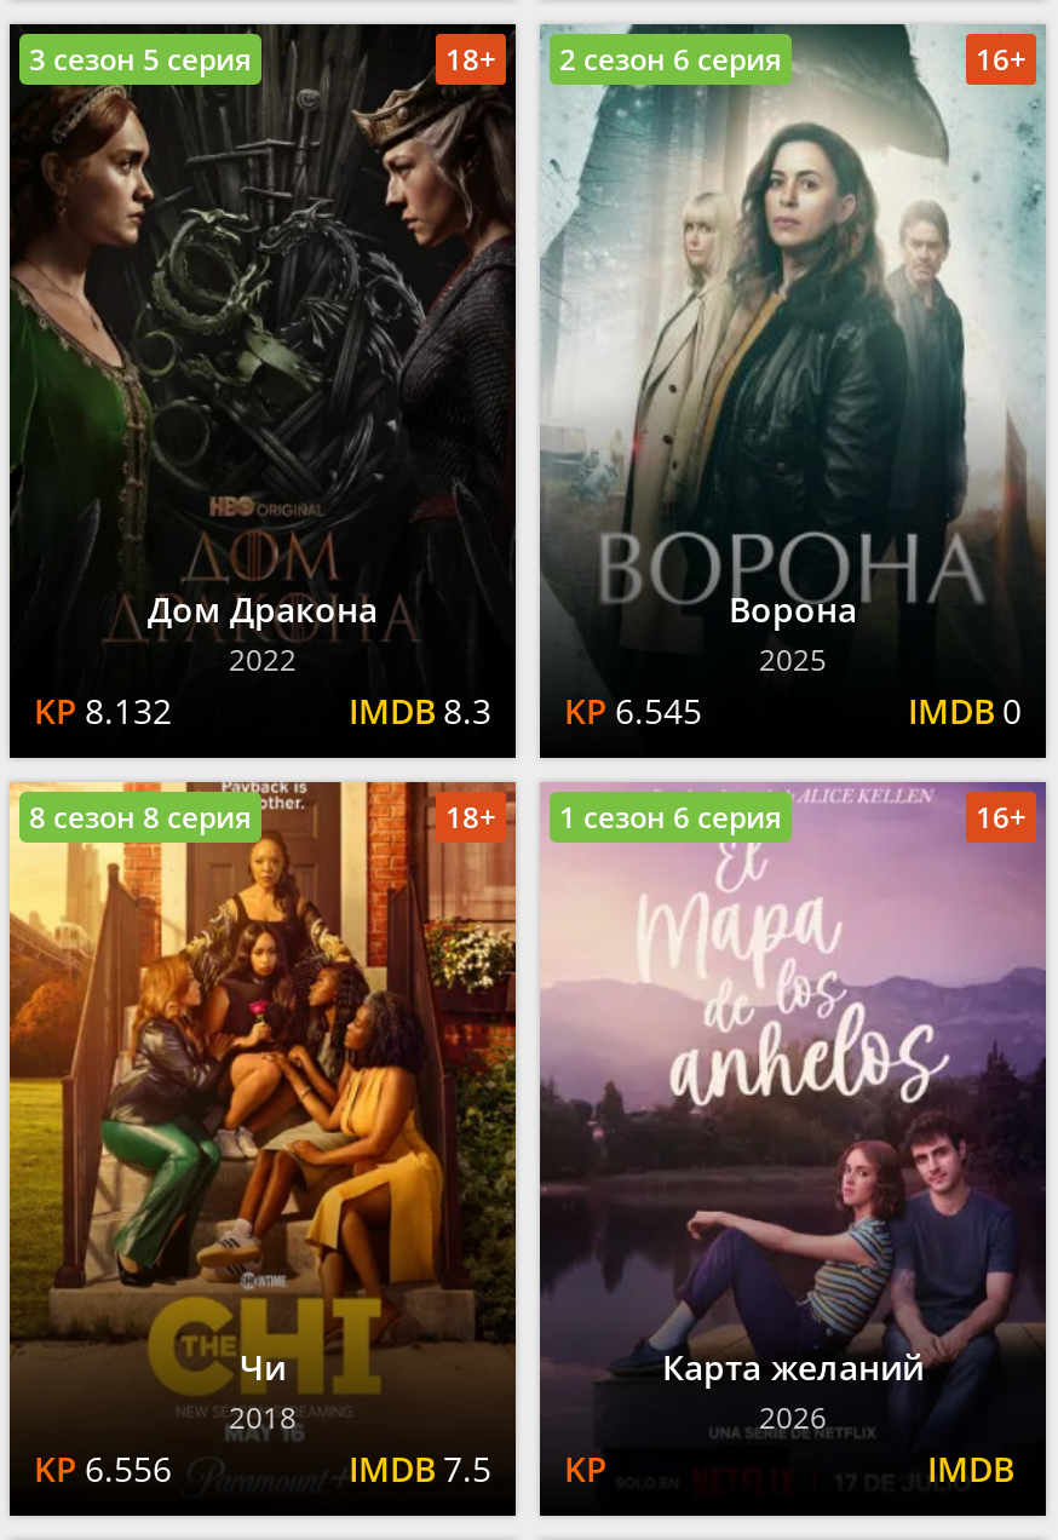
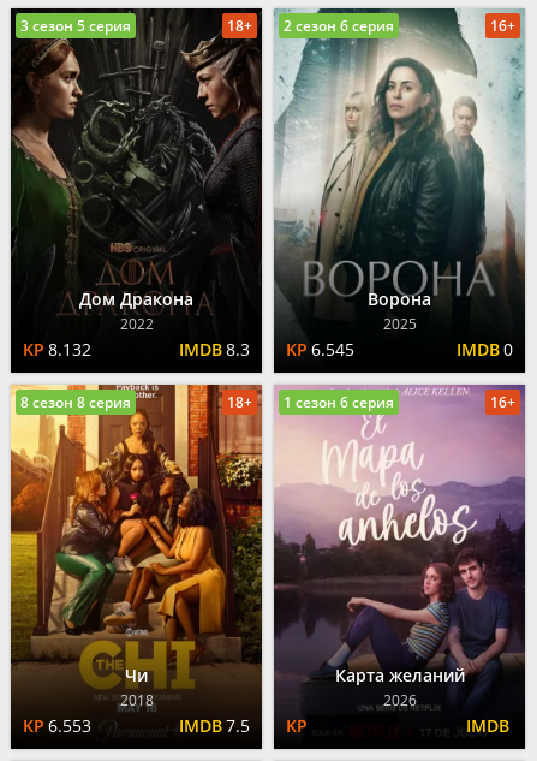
- 6.556
+ 6.553
